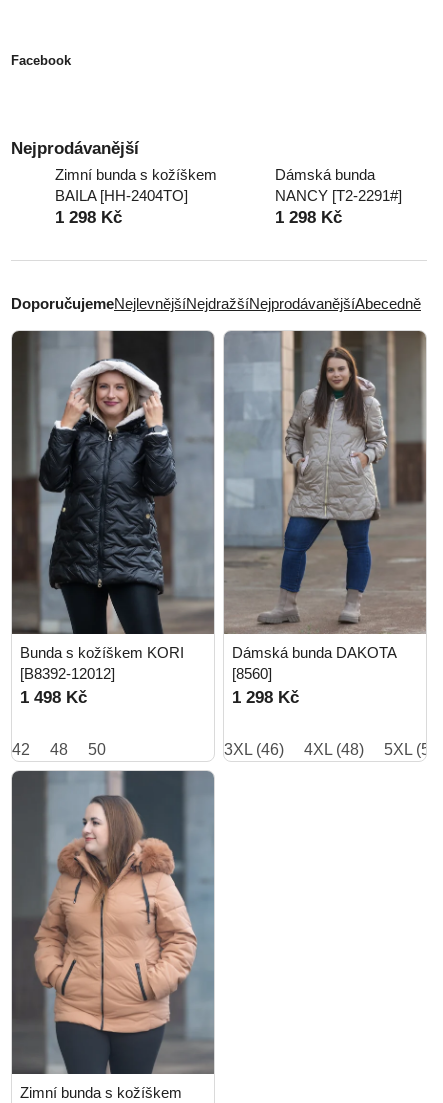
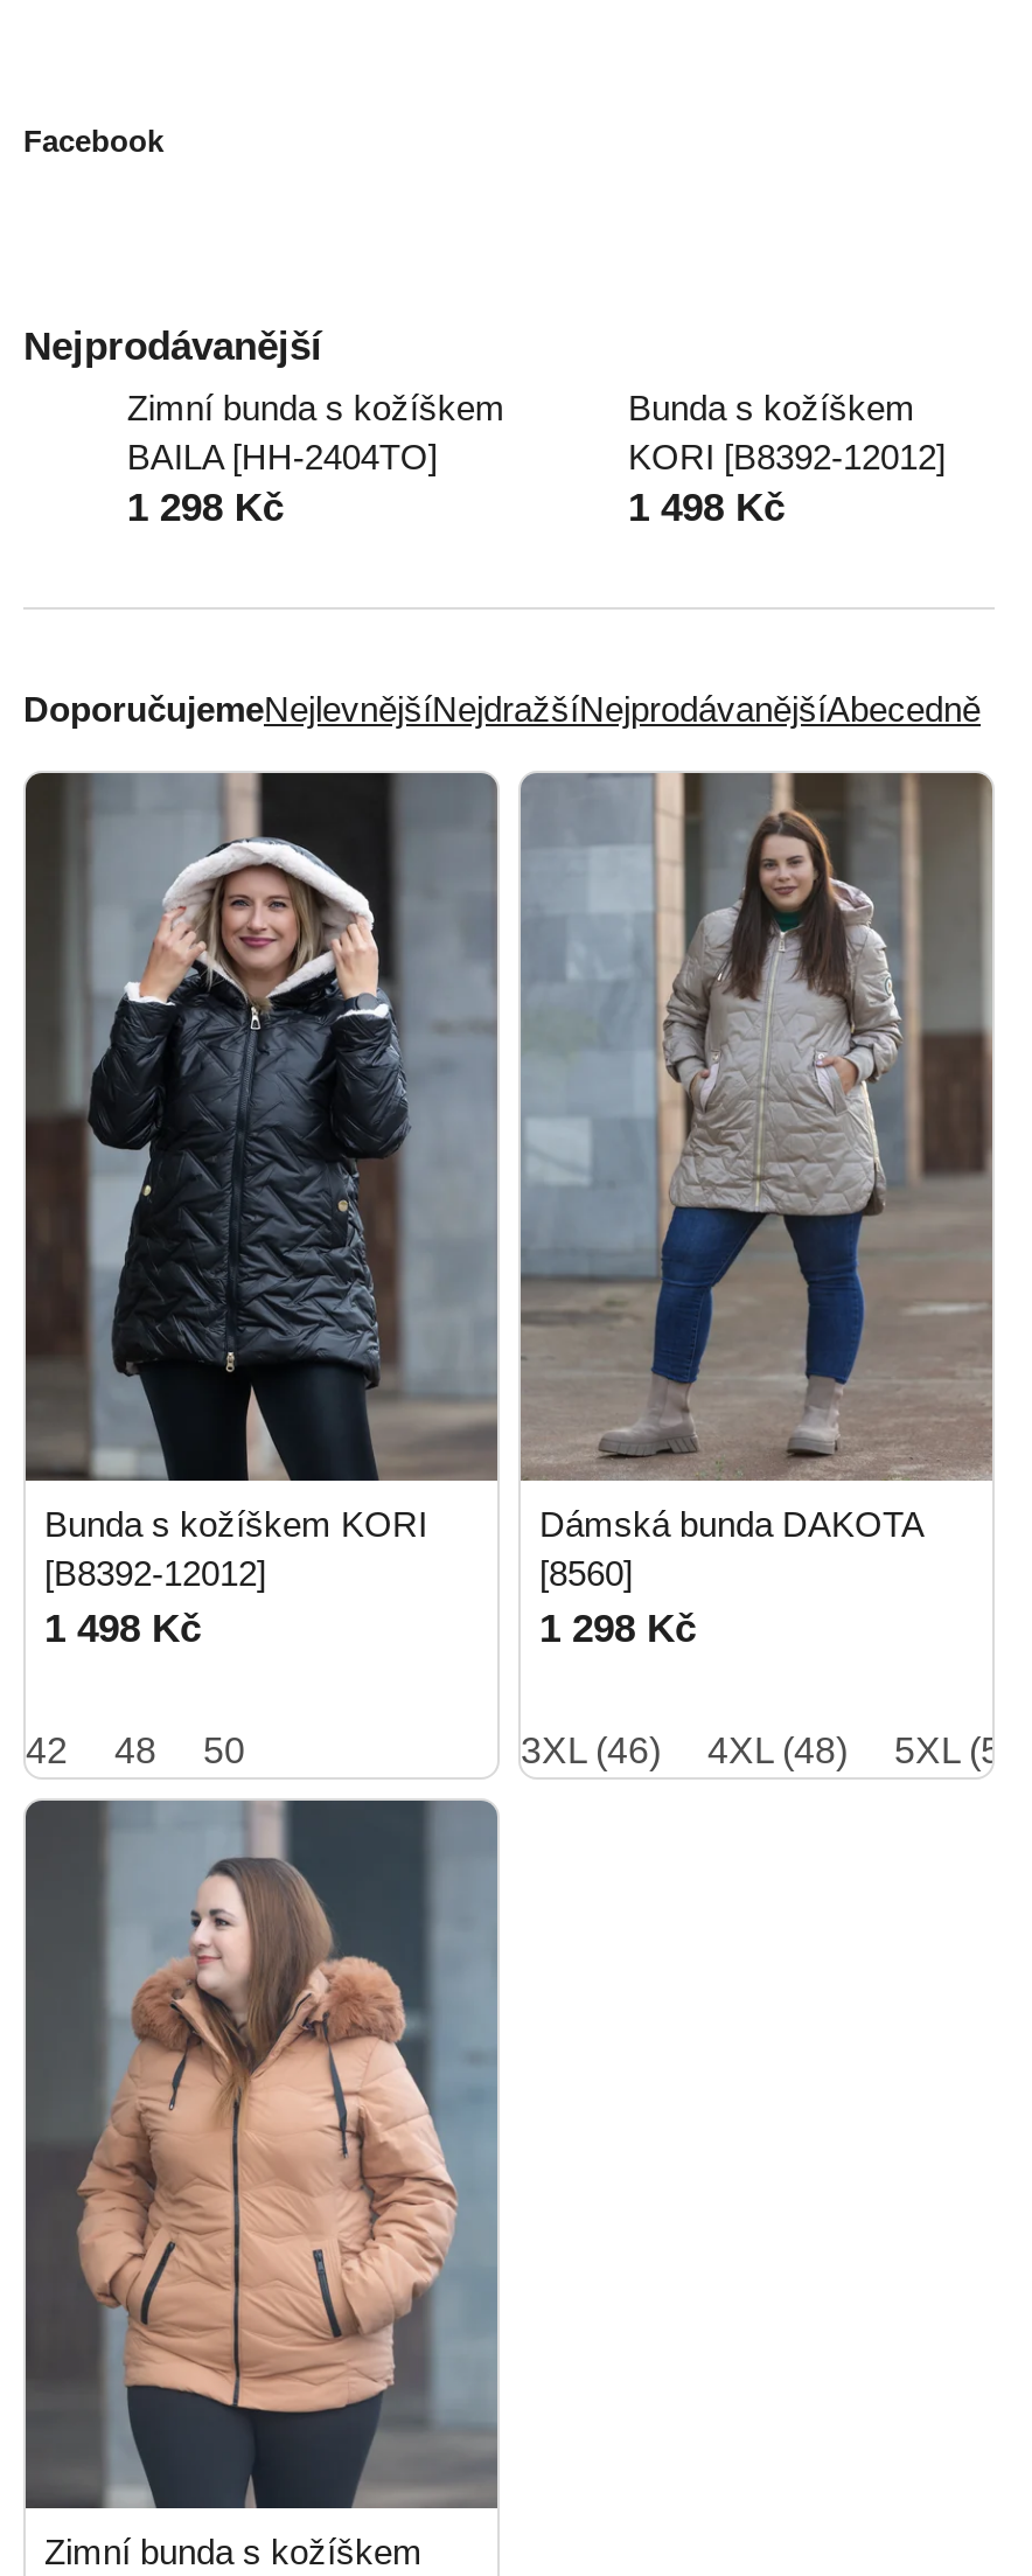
- Dámská bunda
- NANCY [T2-2291#]
- 1 298 Kč
+ Bunda s kožíškem
+ KORI [B8392-12012]
+ 1 498 Kč
